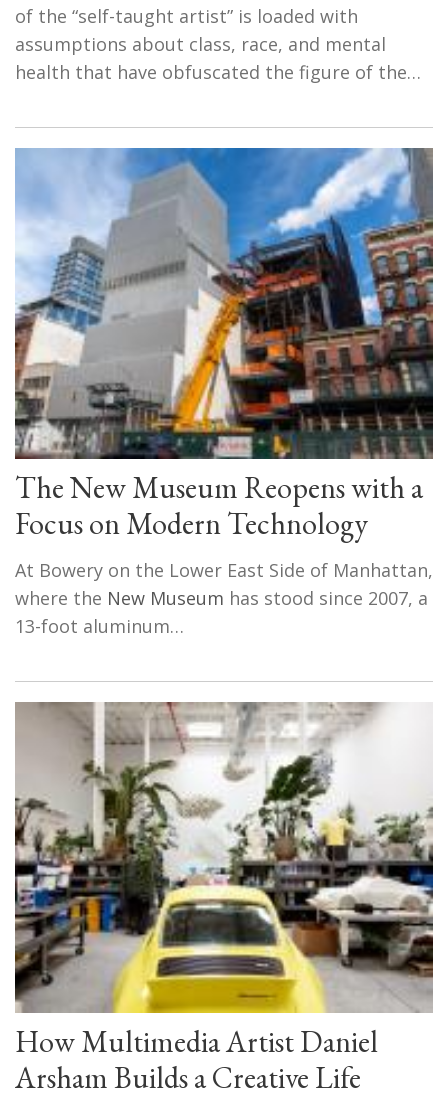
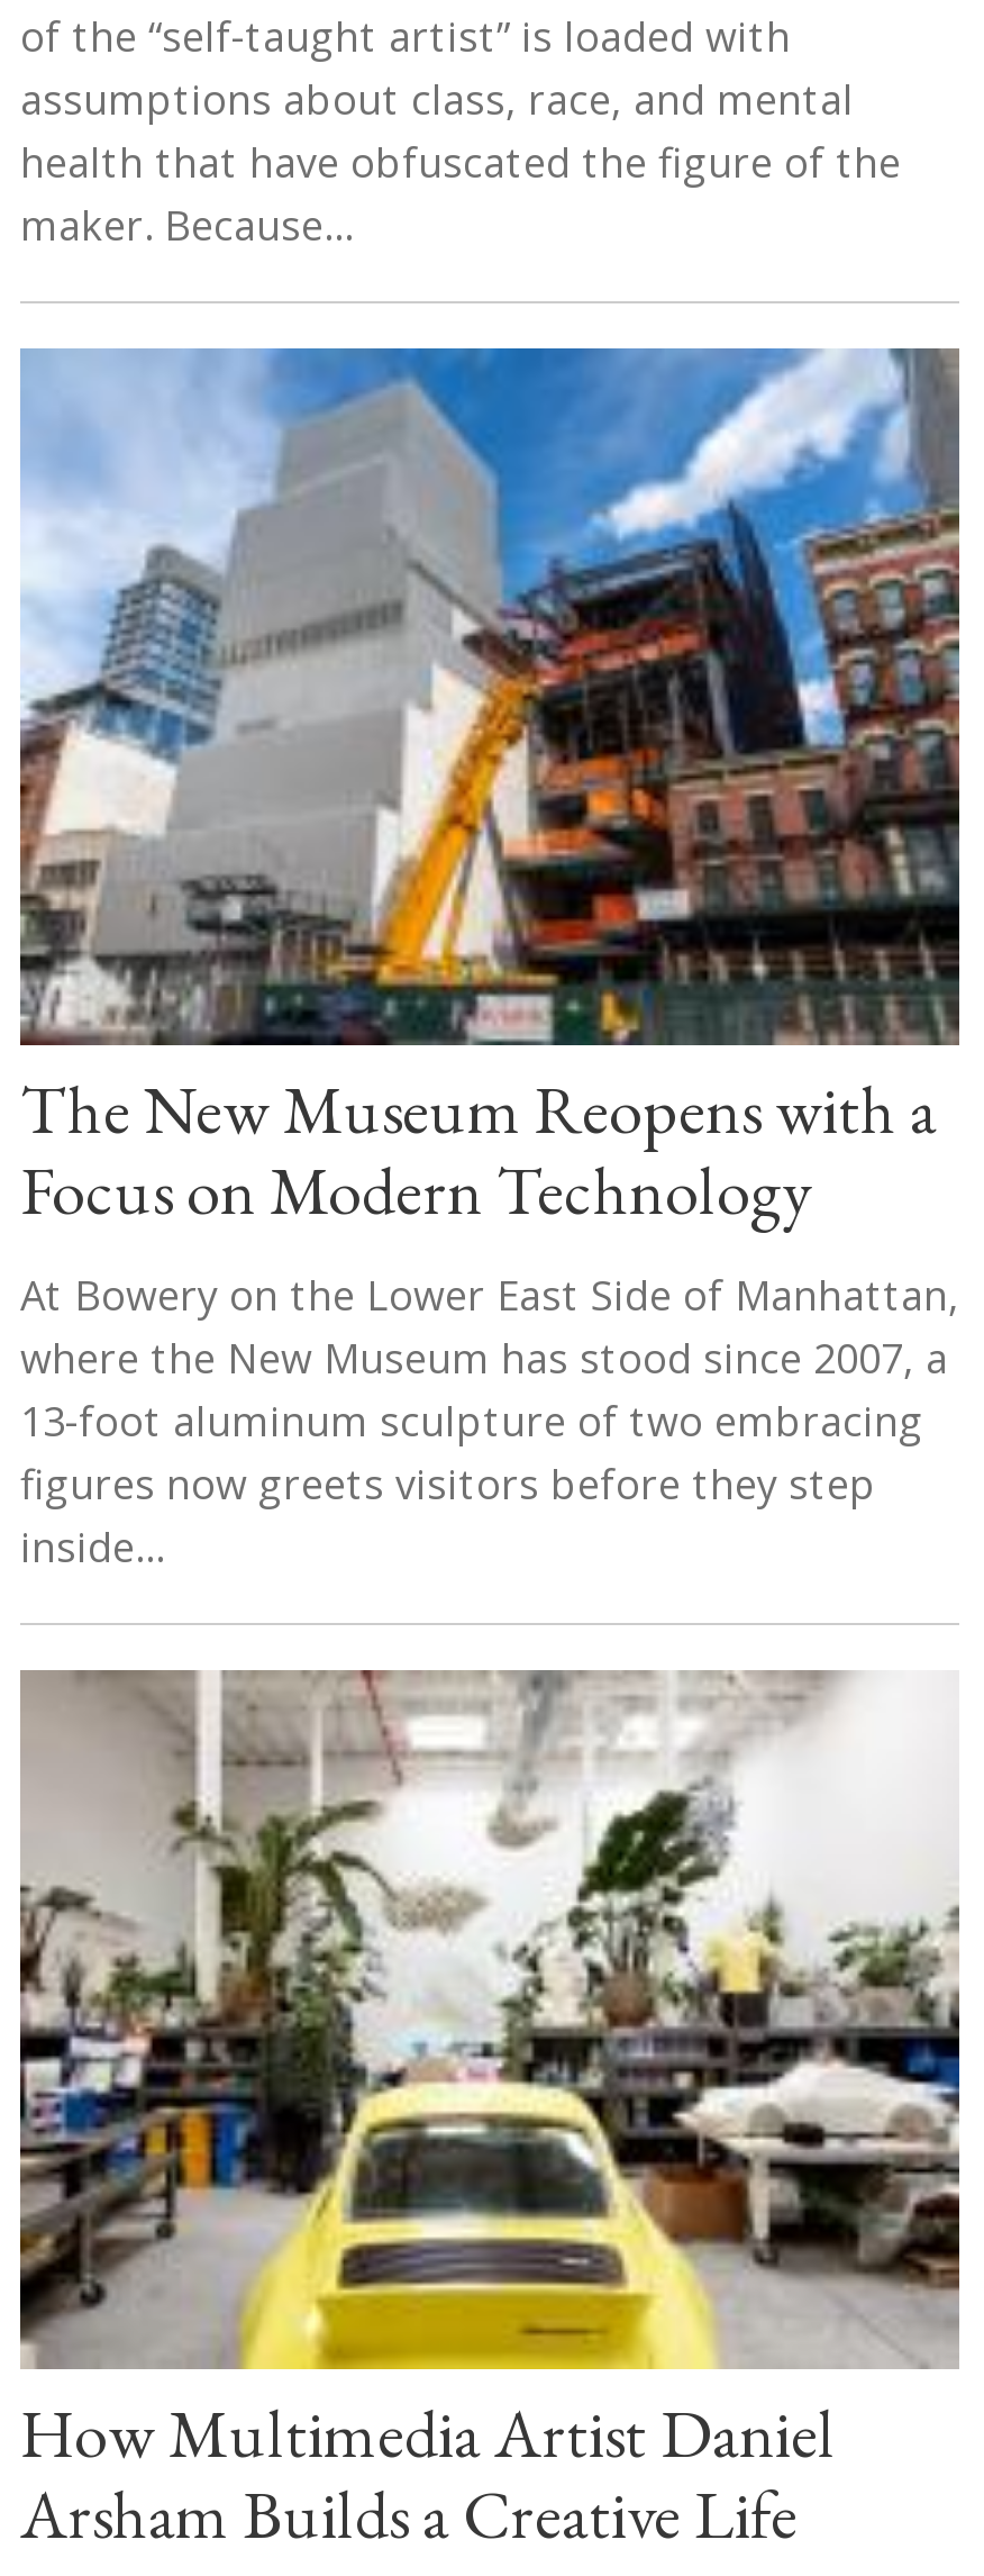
- health that have obfuscated the figure of the…
+ health that have obfuscated the figure of the
+ maker. Because…

- 13-foot aluminum…
+ 13-foot aluminum sculpture of two embracing
+ figures now greets visitors before they step
+ inside…
